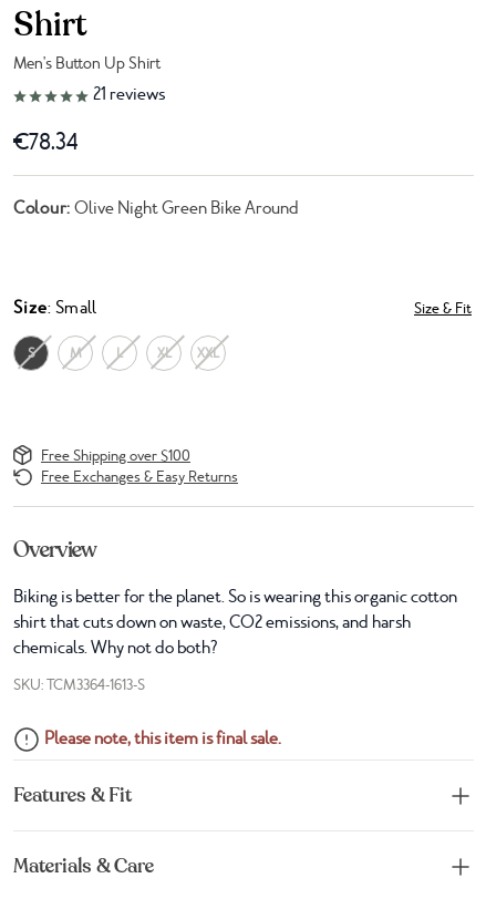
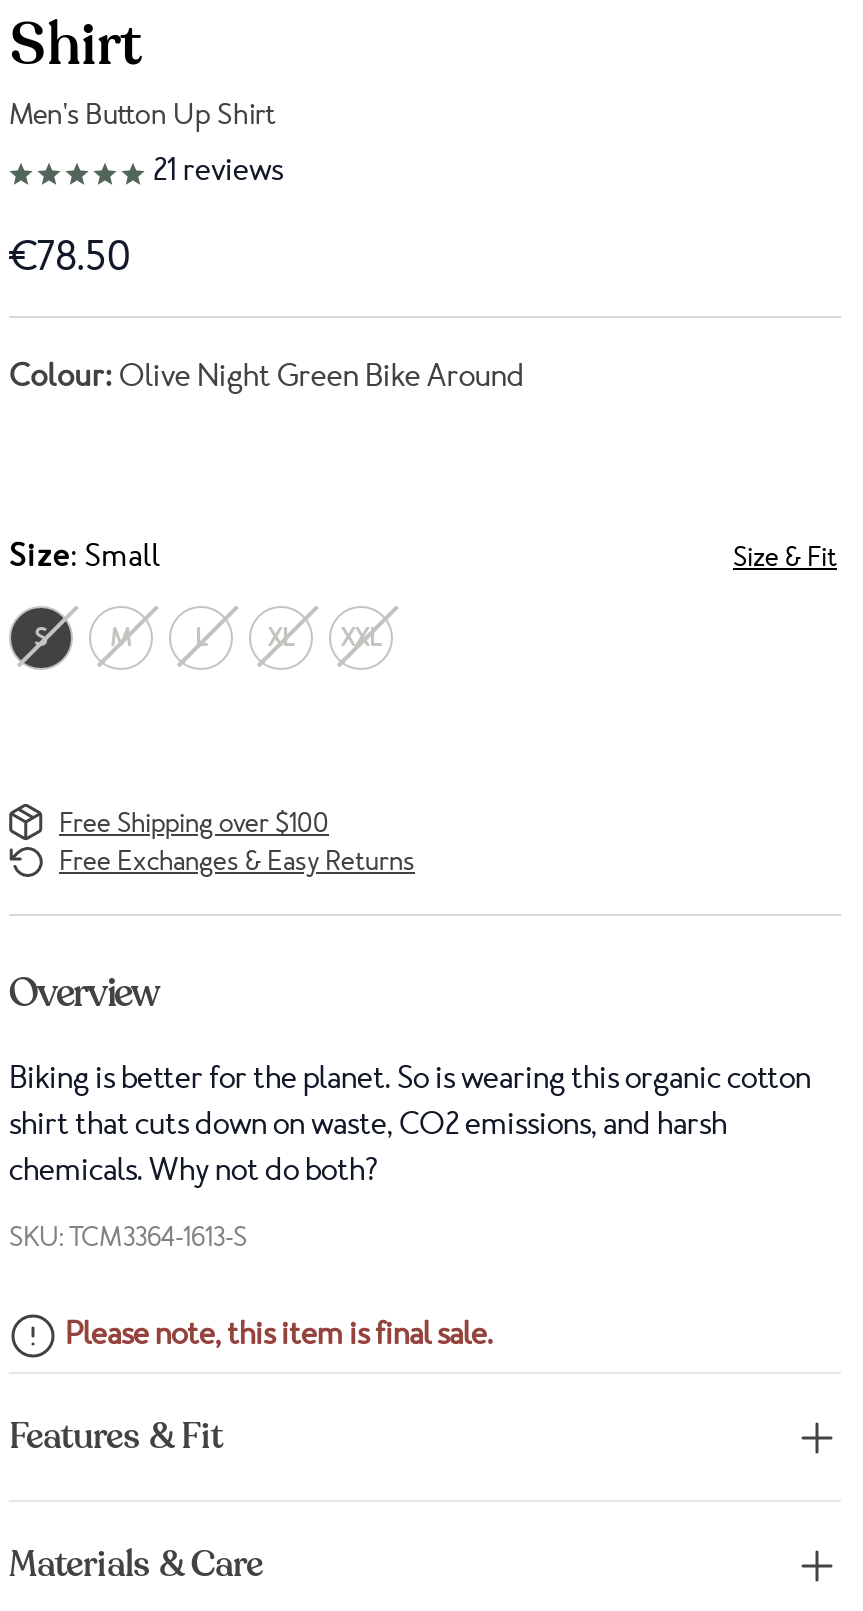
- €78.34
+ €78.50
